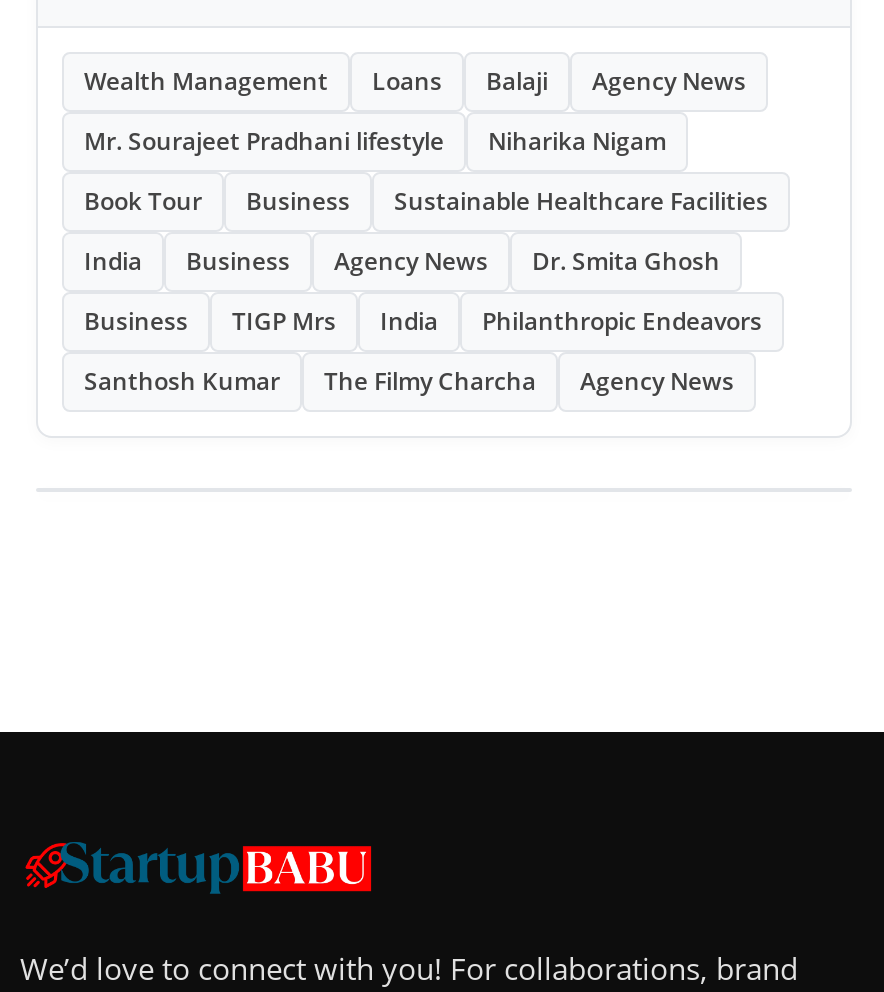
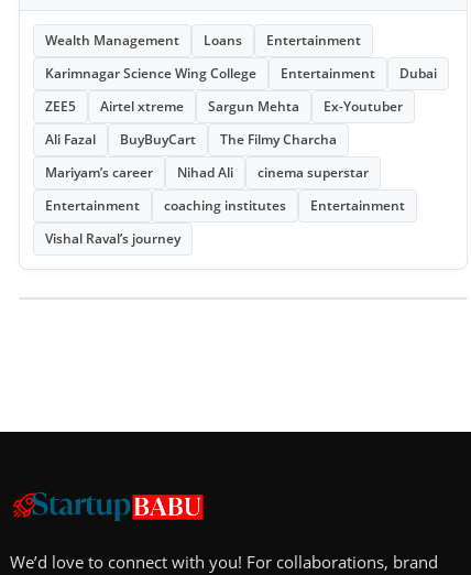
- Balaji
- Agency News
- Mr. Sourajeet Pradhani lifestyle
- Niharika Nigam
- Book Tour
- Business
- Sustainable Healthcare Facilities
- India
- Business
- Agency News
- Dr. Smita Ghosh
- Business
- TIGP Mrs
- India
- Philanthropic Endeavors
- Santhosh Kumar
+ Entertainment
+ Karimnagar Science Wing College
+ Entertainment
+ Dubai
+ ZEE5
+ Airtel xtreme
+ Sargun Mehta
+ Ex-Youtuber
+ Ali Fazal
+ BuyBuyCart

moved up: The Filmy Charcha

- Agency News
+ Mariyam’s career
+ Nihad Ali
+ cinema superstar
+ Entertainment
+ coaching institutes
+ Entertainment
+ Vishal Raval’s journey
